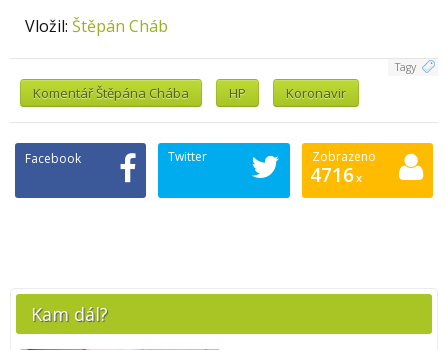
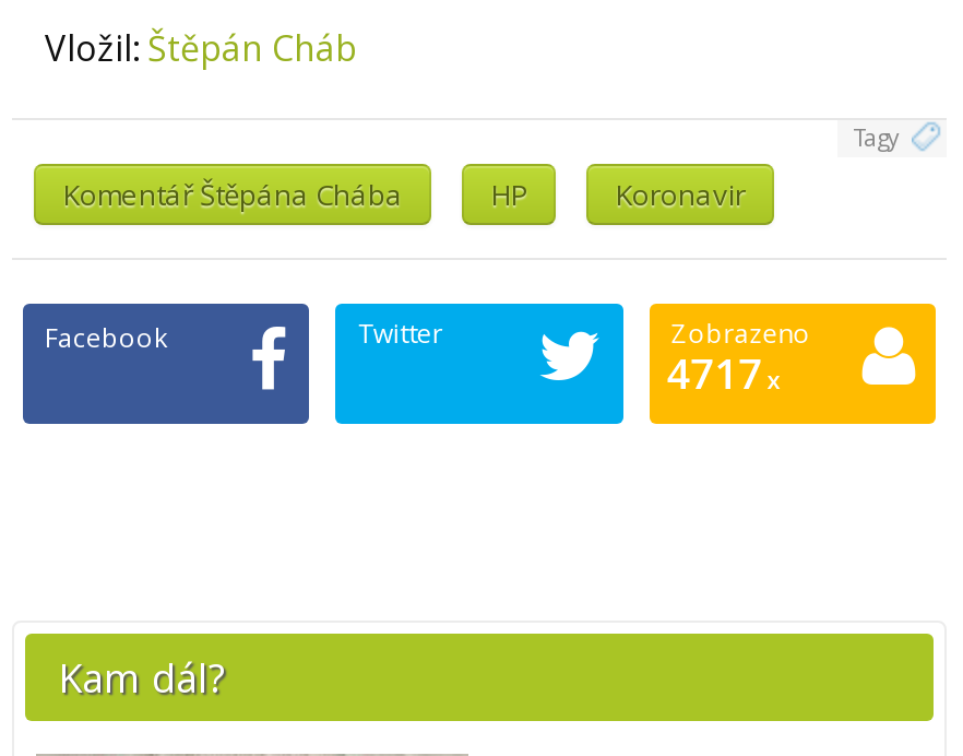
- 4716 x
+ 4717 x
